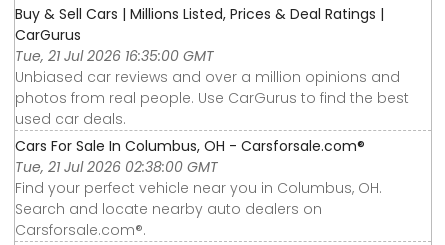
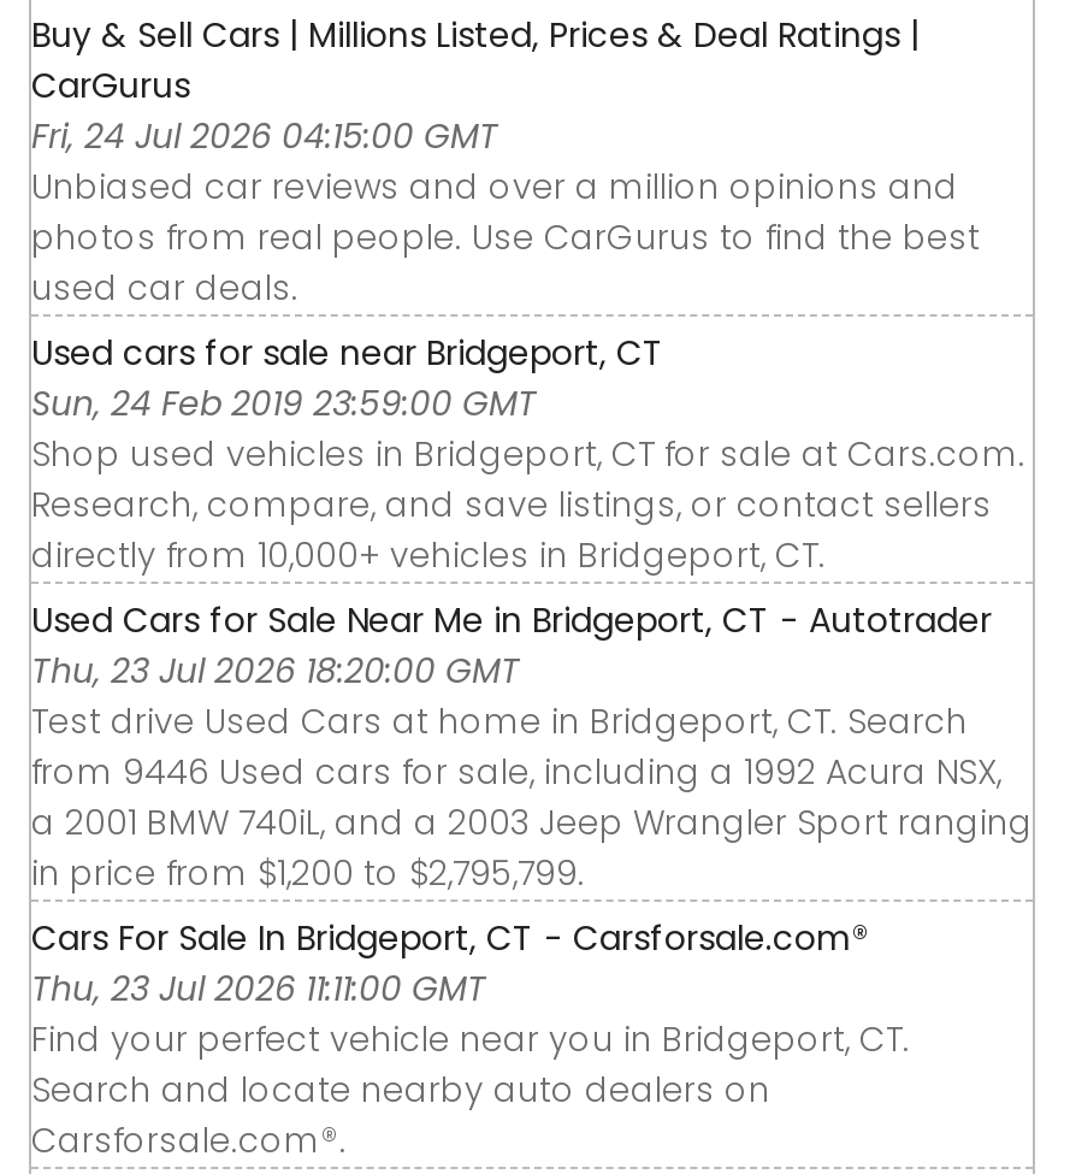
- Tue, 21 Jul 2026 16:35:00 GMT
+ Fri, 24 Jul 2026 04:15:00 GMT

- Cars For Sale In Columbus, OH - Carsforsale.com®
- Tue, 21 Jul 2026 02:38:00 GMT
- Find your perfect vehicle near you in Columbus, OH.
+ Used cars for sale near Bridgeport, CT
+ Sun, 24 Feb 2019 23:59:00 GMT
+ Shop used vehicles in Bridgeport, CT for sale at Cars.com.
+ Research, compare, and save listings, or contact sellers
+ directly from 10,000+ vehicles in Bridgeport, CT.
+ Used Cars for Sale Near Me in Bridgeport, CT - Autotrader
+ Thu, 23 Jul 2026 18:20:00 GMT
+ Test drive Used Cars at home in Bridgeport, CT. Search
+ from 9446 Used cars for sale, including a 1992 Acura NSX,
+ a 2001 BMW 740iL, and a 2003 Jeep Wrangler Sport ranging
+ in price from $1,200 to $2,795,799.
+ Cars For Sale In Bridgeport, CT - Carsforsale.com®
+ Thu, 23 Jul 2026 11:11:00 GMT
+ Find your perfect vehicle near you in Bridgeport, CT.
